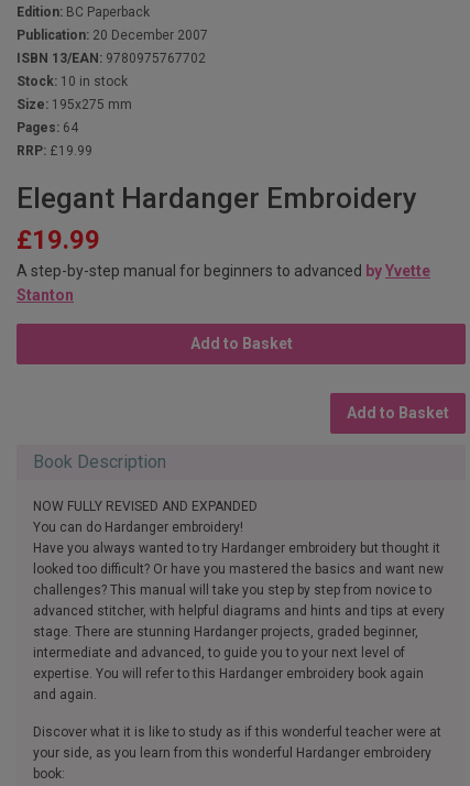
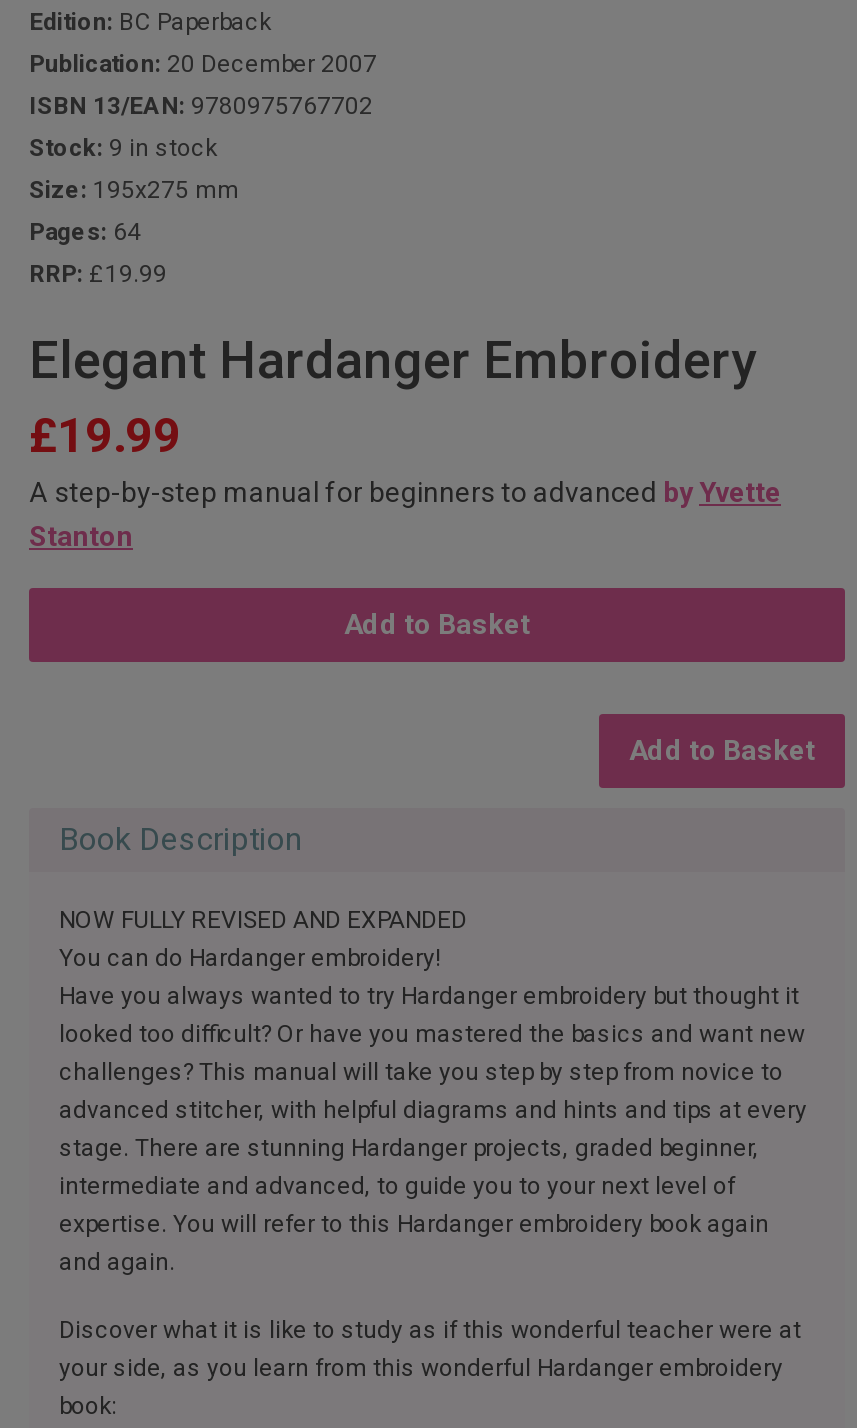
- Stock: 10 in stock
+ Stock: 9 in stock
